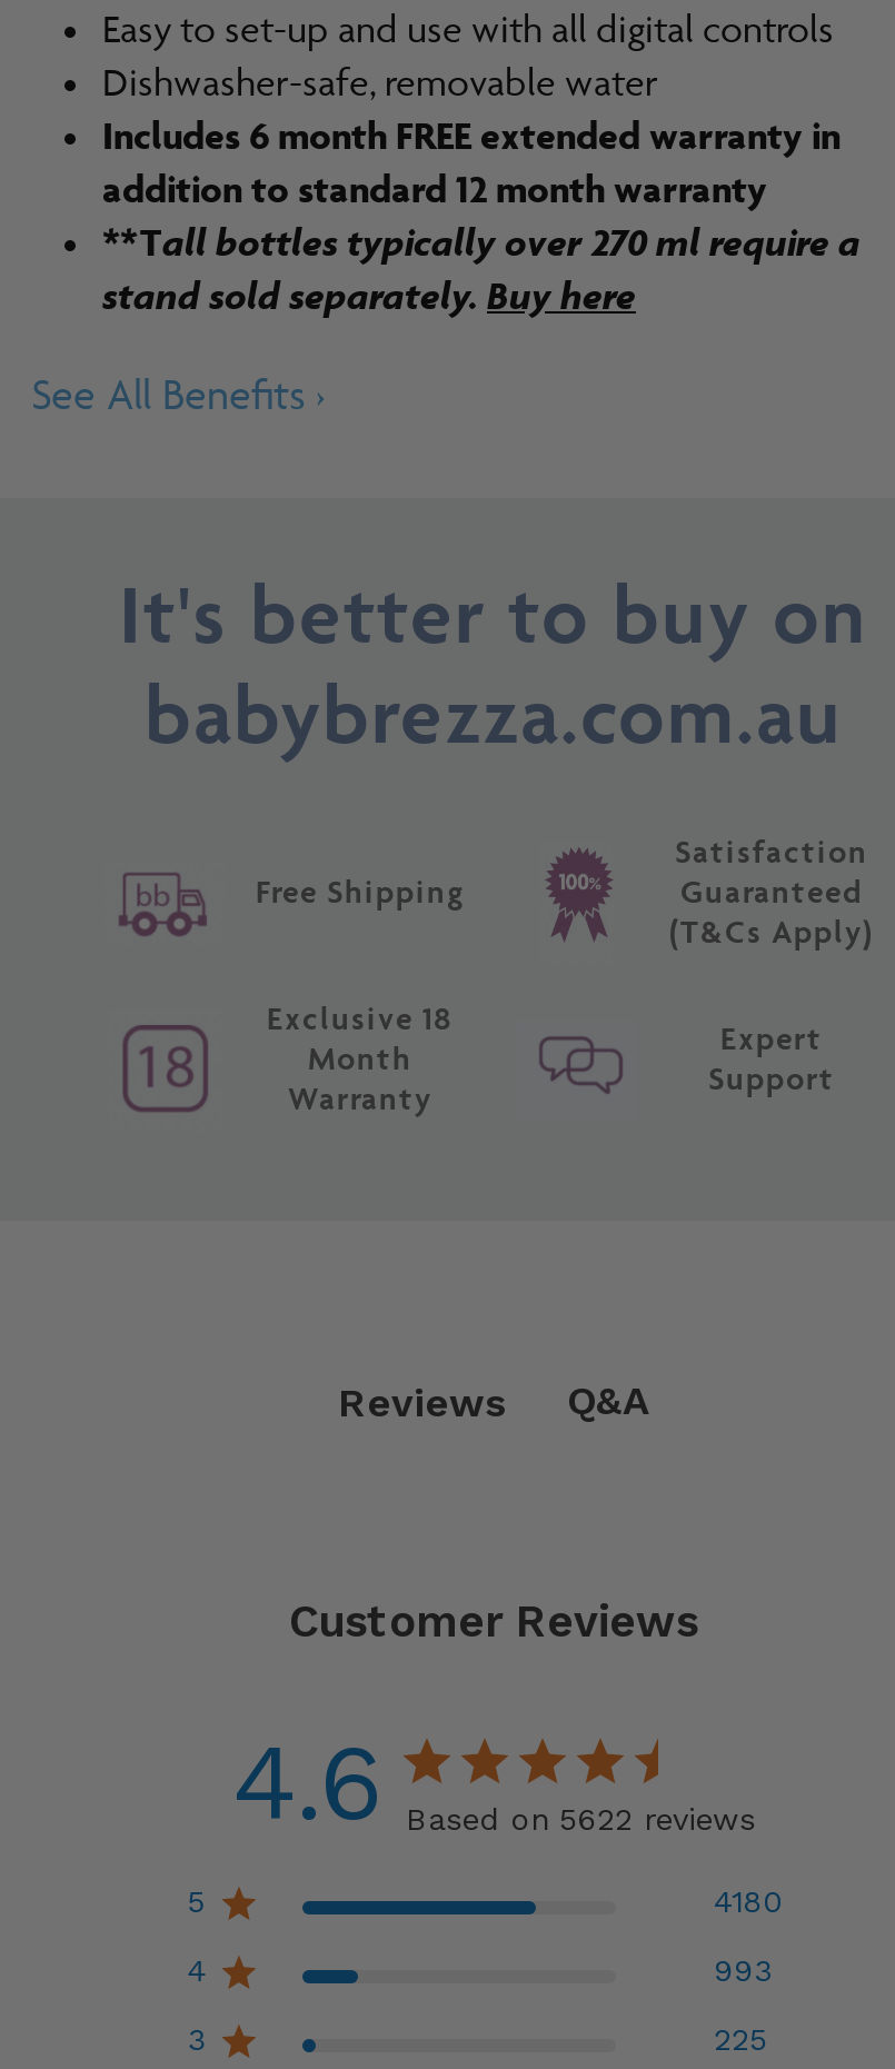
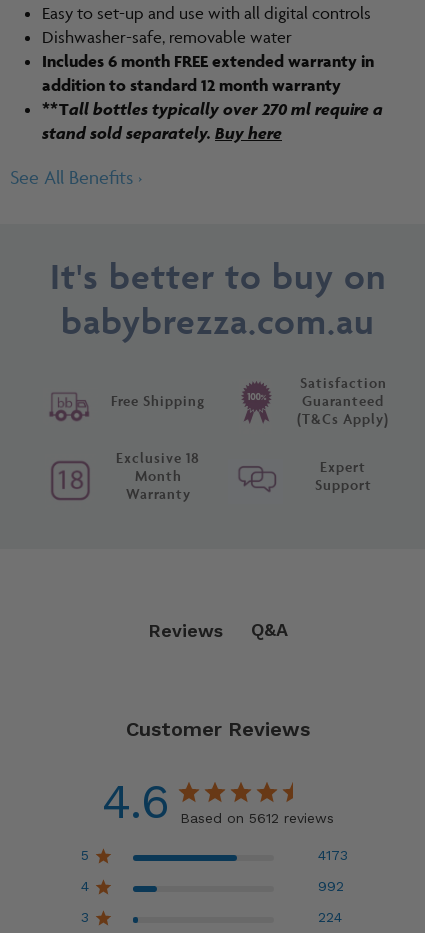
- Based on 5622 reviews
+ Based on 5612 reviews

- 4180
+ 4173

- 993
+ 992

- 225
+ 224
